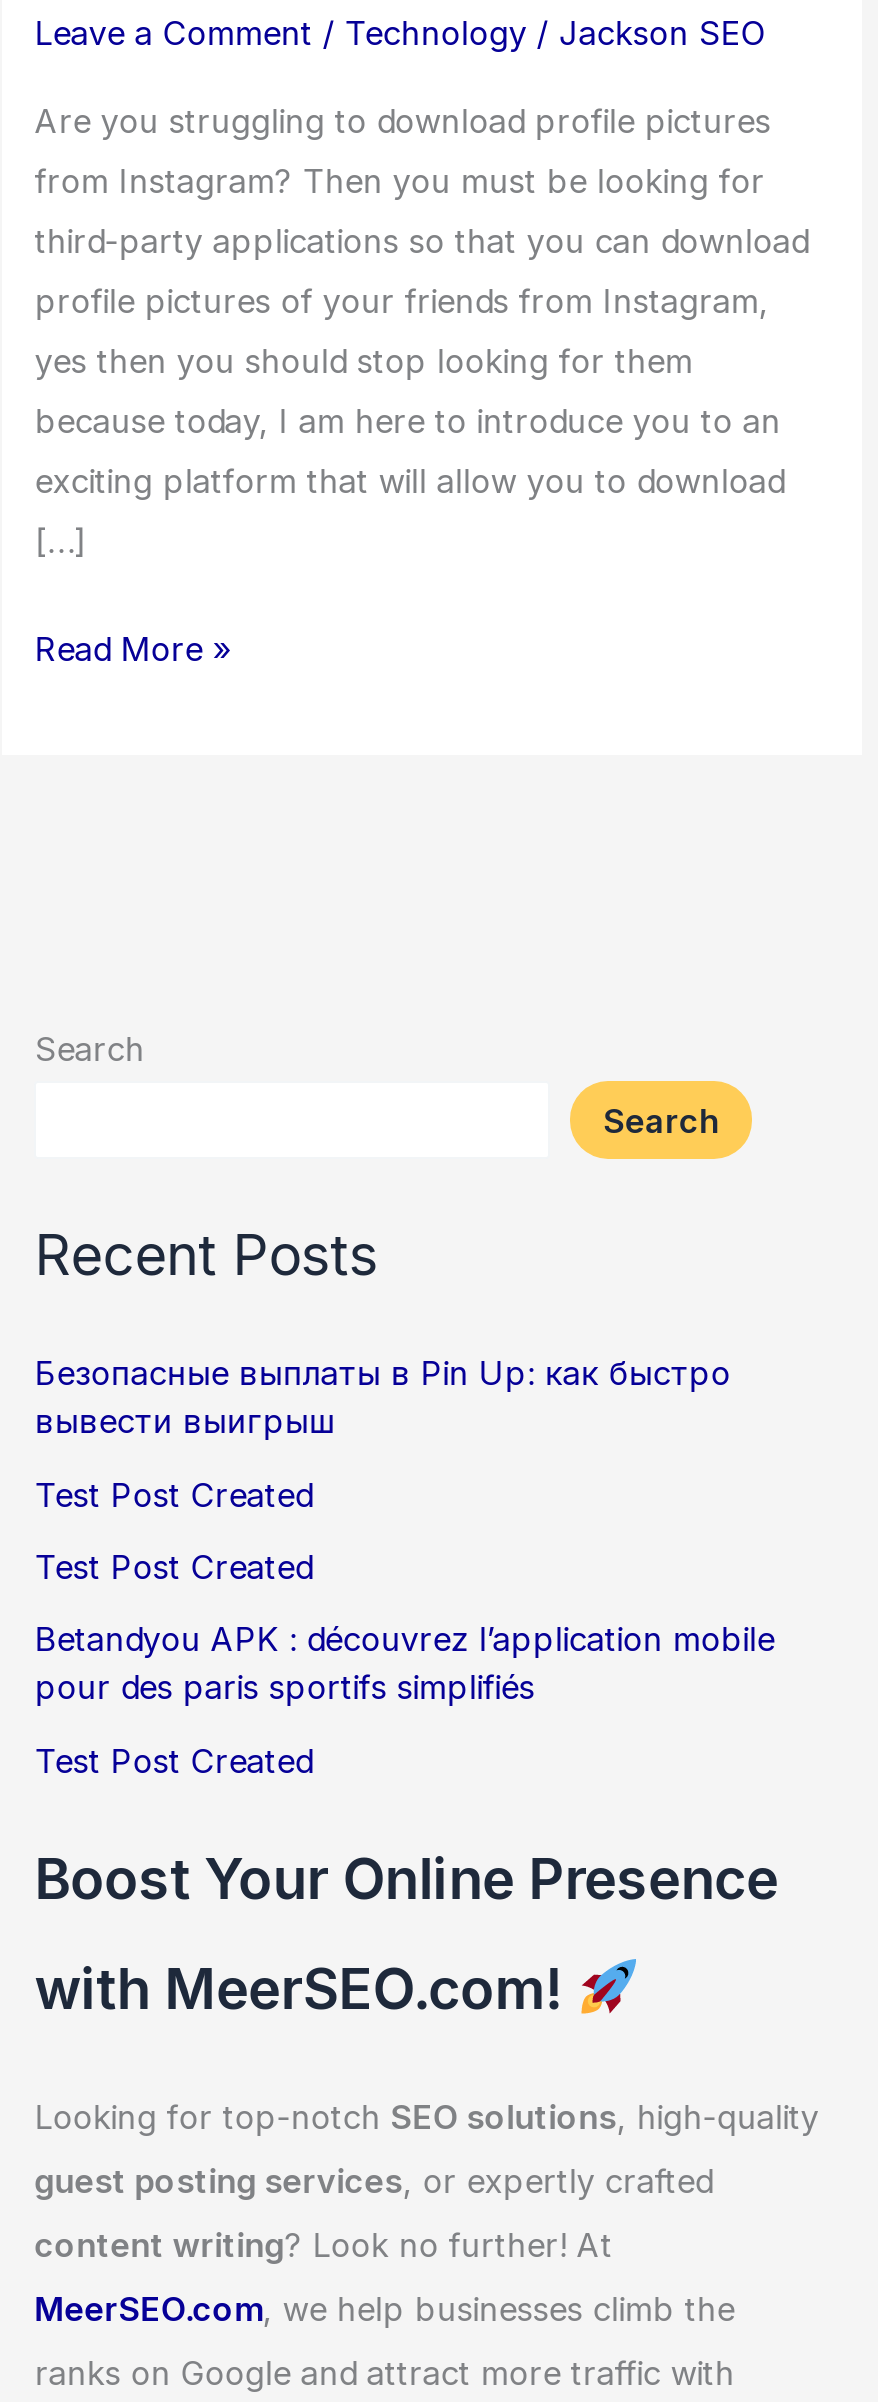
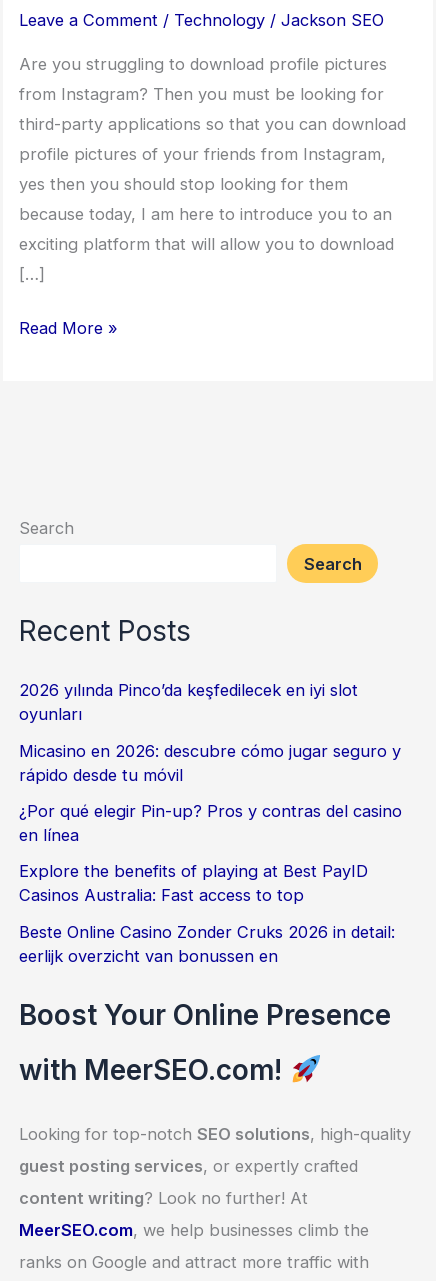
- Безопасные выплаты в Pin Up: как быстро
- вывести выигрыш
+ 2026 yılında Pinco’da keşfedilecek en iyi slot
+ oyunları

- Test Post Created
+ Micasino en 2026: descubre cómo jugar seguro y
+ rápido desde tu móvil

- Test Post Created
+ ¿Por qué elegir Pin-up? Pros y contras del casino
+ en línea

- Betandyou APK : découvrez l’application mobile
- pour des paris sportifs simplifiés
+ Explore the benefits of playing at Best PayID
+ Casinos Australia: Fast access to top

- Test Post Created
+ Beste Online Casino Zonder Cruks 2026 in detail:
+ eerlijk overzicht van bonussen en
